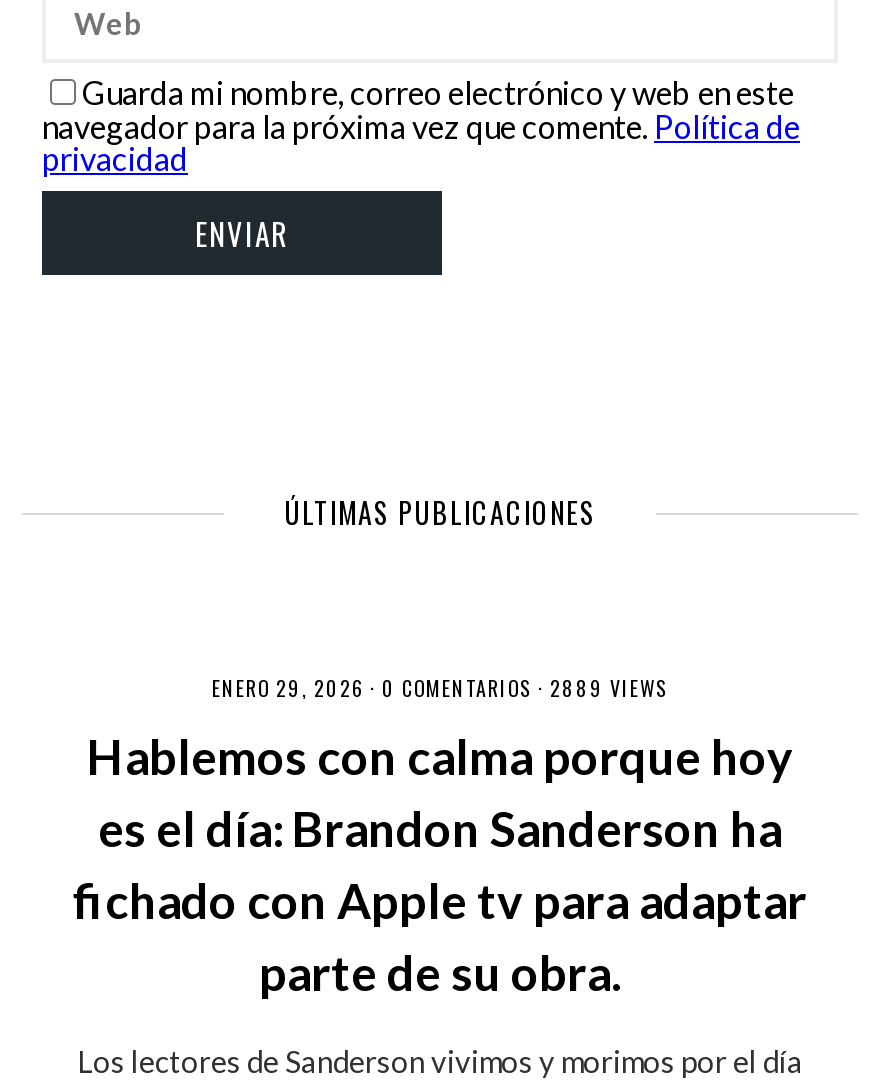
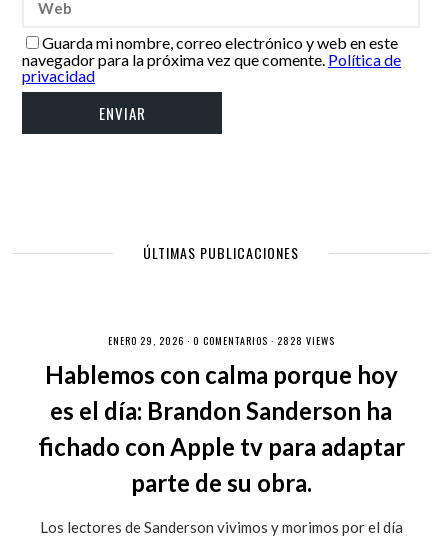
- ENERO 29, 2026 · 0 COMENTARIOS · 2889 VIEWS
+ ENERO 29, 2026 · 0 COMENTARIOS · 2828 VIEWS
